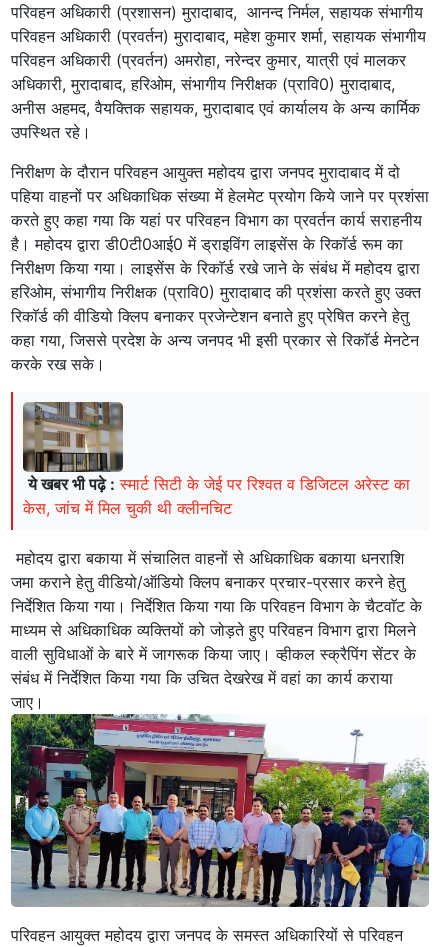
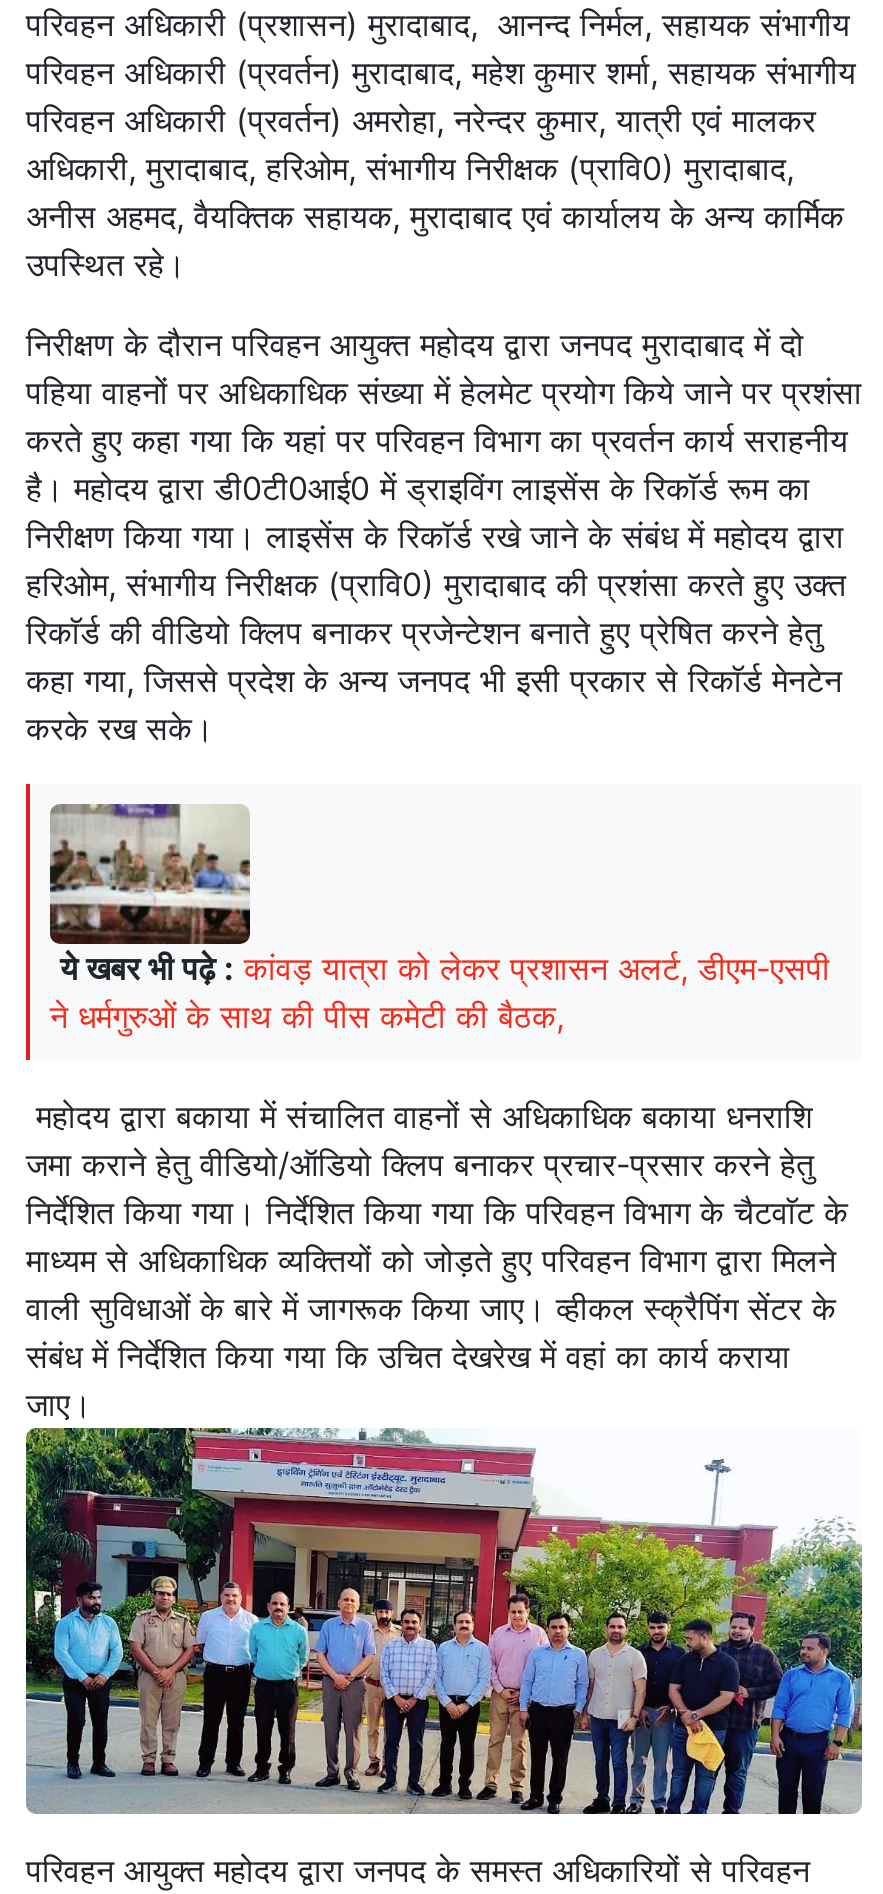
- [image]
- ये खबर भी पढ़े : स्मार्ट सिटी के जेई पर रिश्वत व डिजिटल अरेस्ट का
- केस, जांच में मिल चुकी थी क्लीनचिट
+ [image]
+ ये खबर भी पढ़े : कांवड़ यात्रा को लेकर प्रशासन अलर्ट, डीएम-एसपी
+ ने धर्मगुरुओं के साथ की पीस कमेटी की बैठक,
